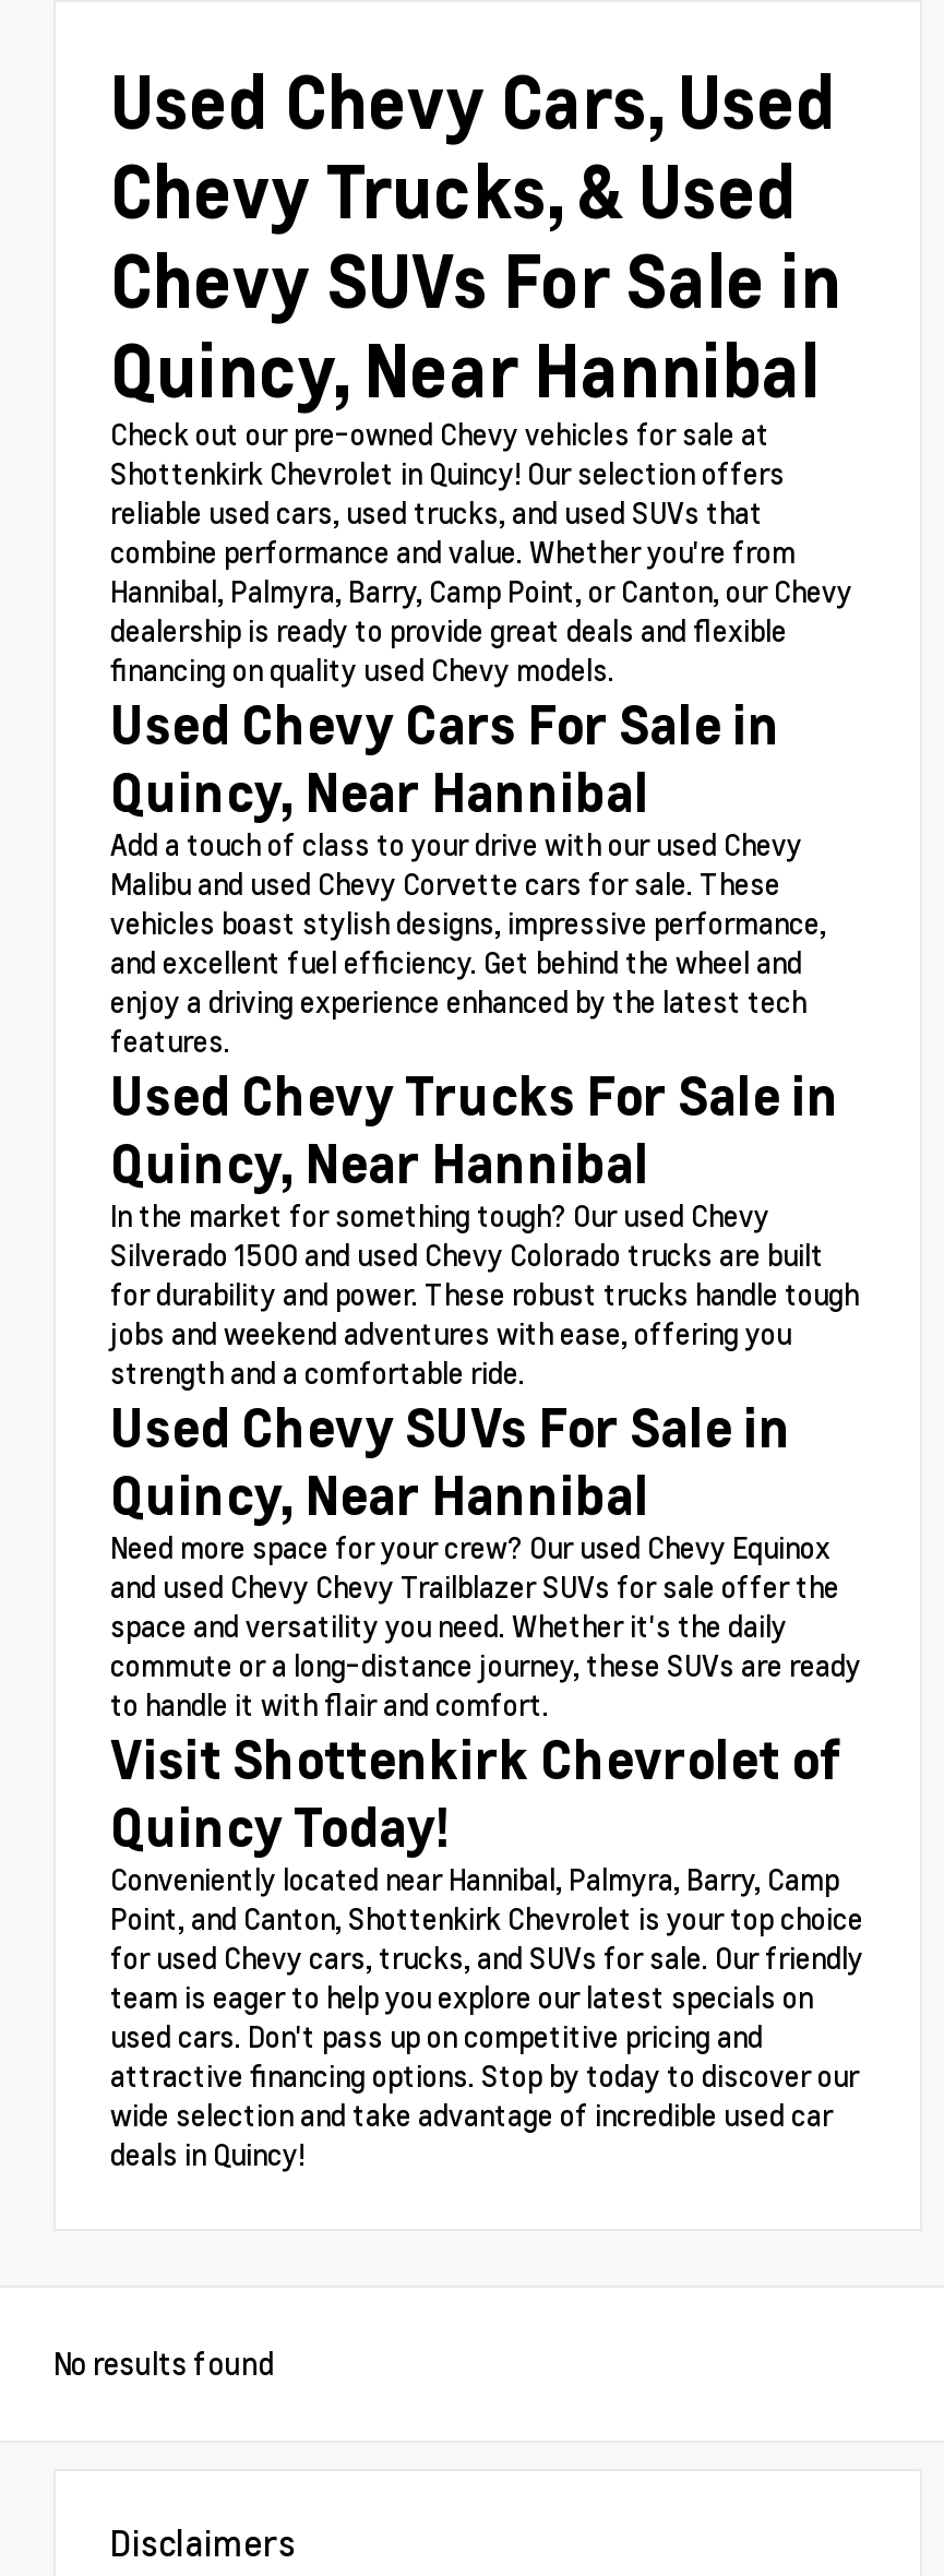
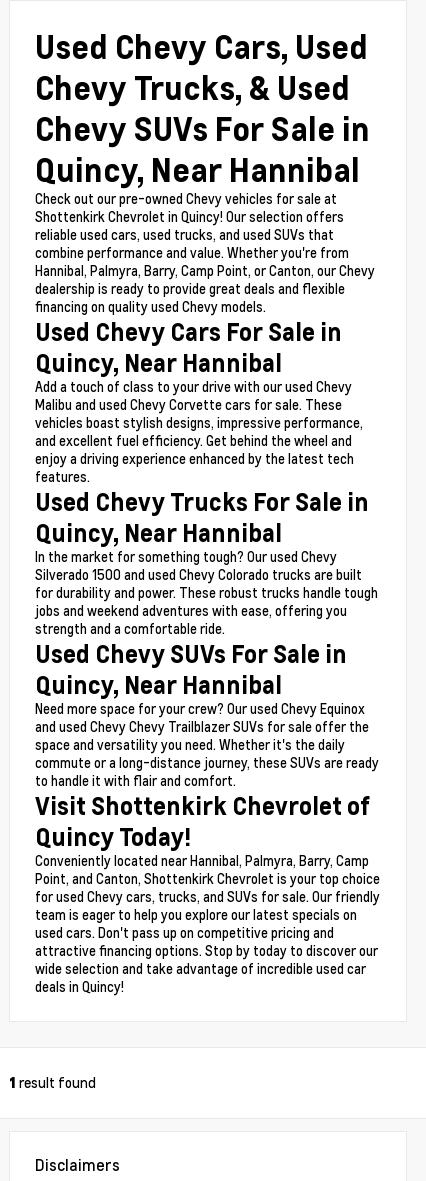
- No results found
+ 1 result found
